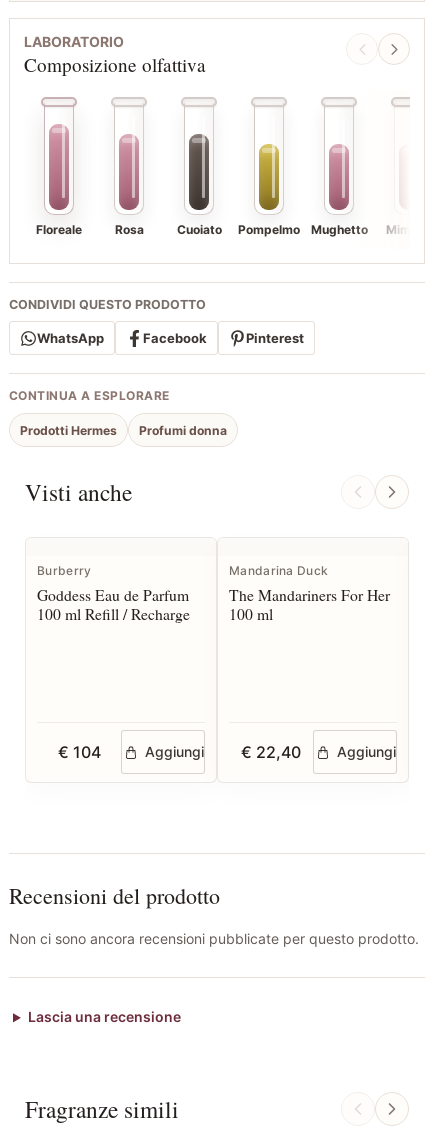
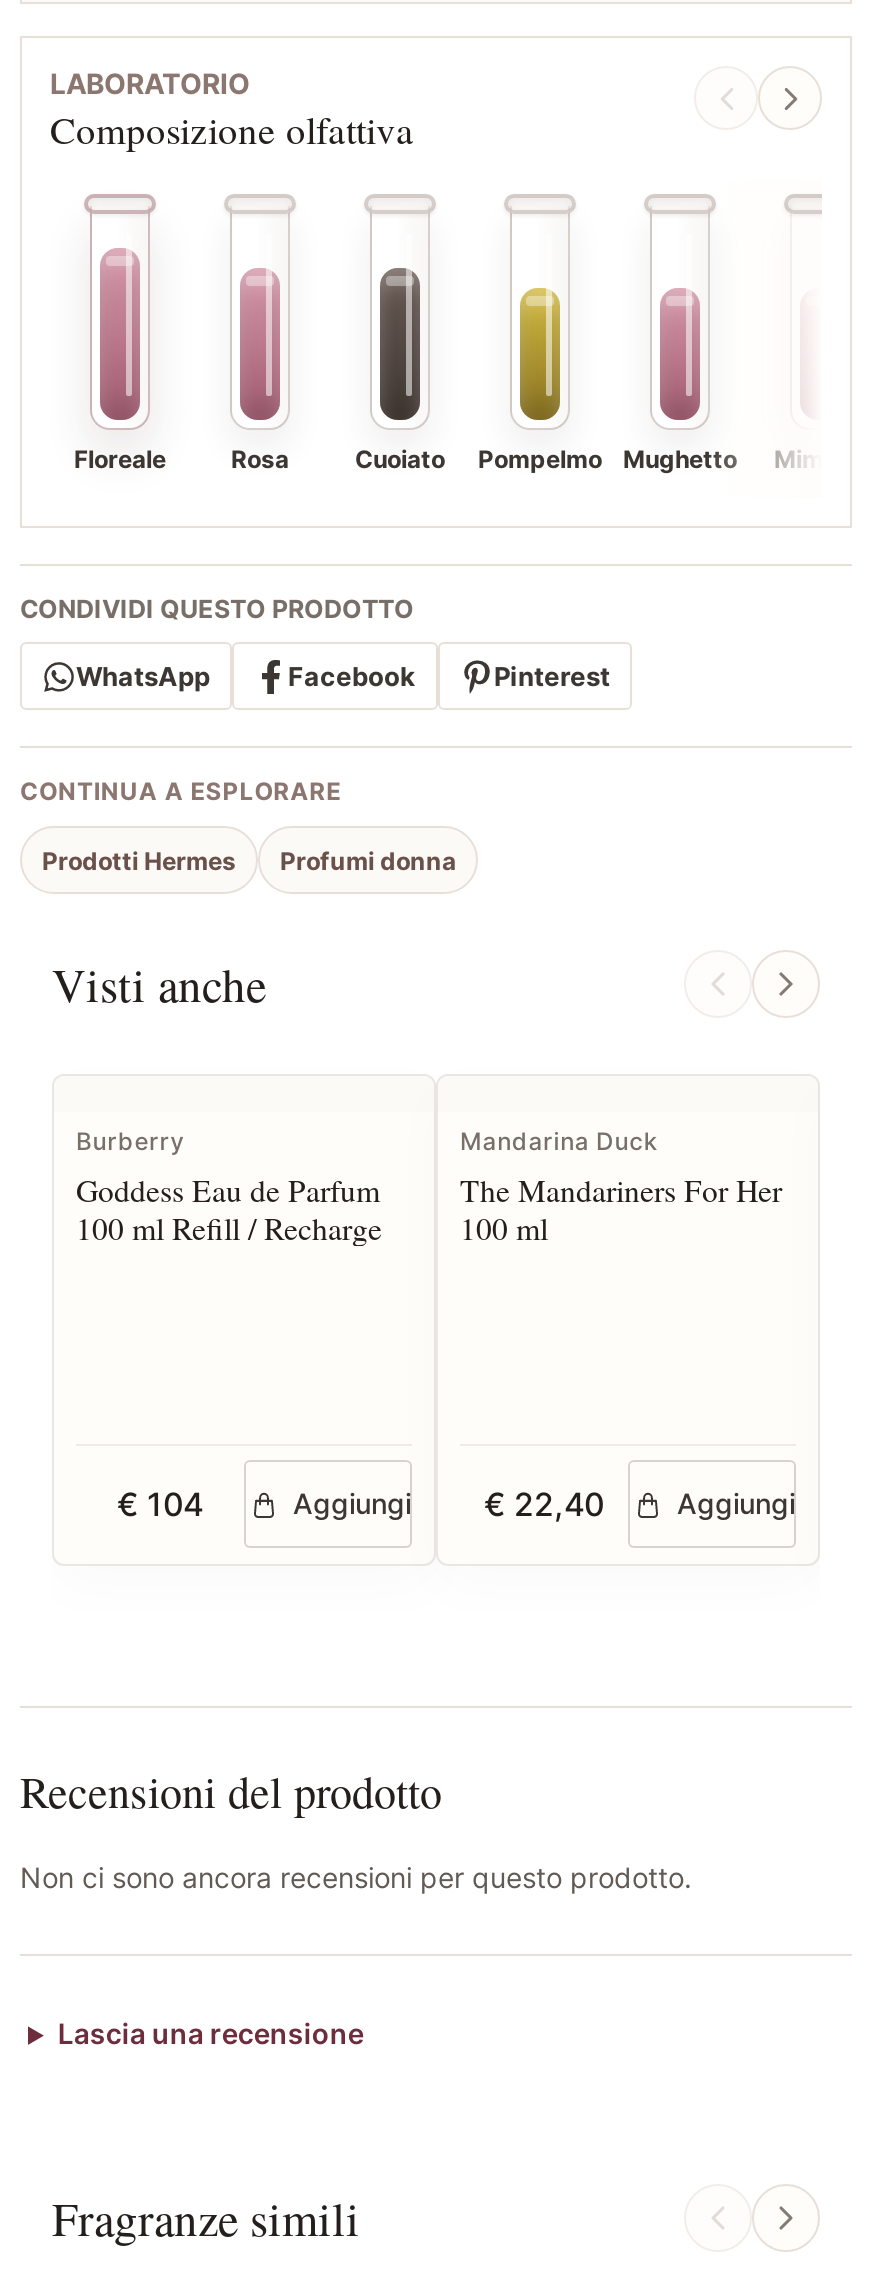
- Non ci sono ancora recensioni pubblicate per questo prodotto.
+ Non ci sono ancora recensioni per questo prodotto.
